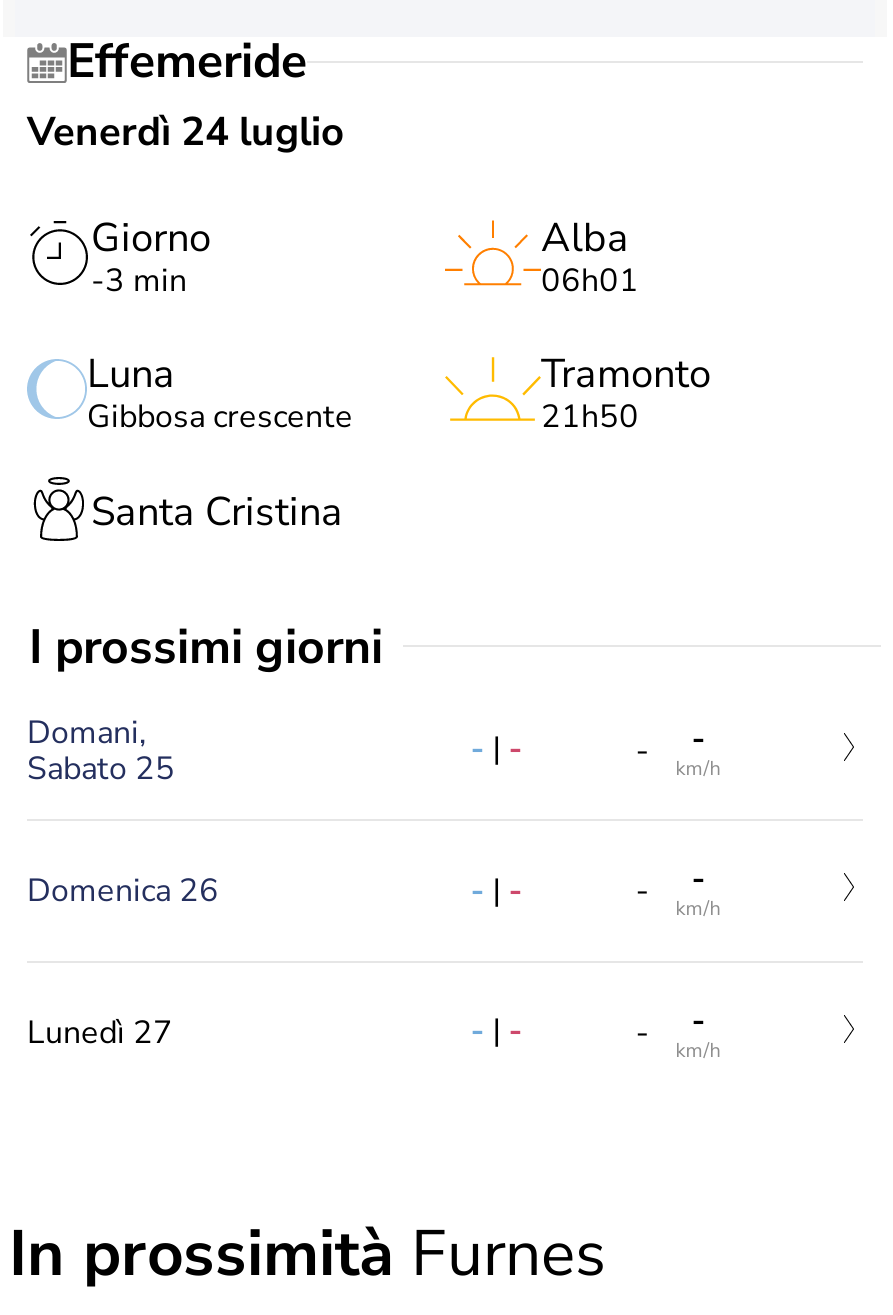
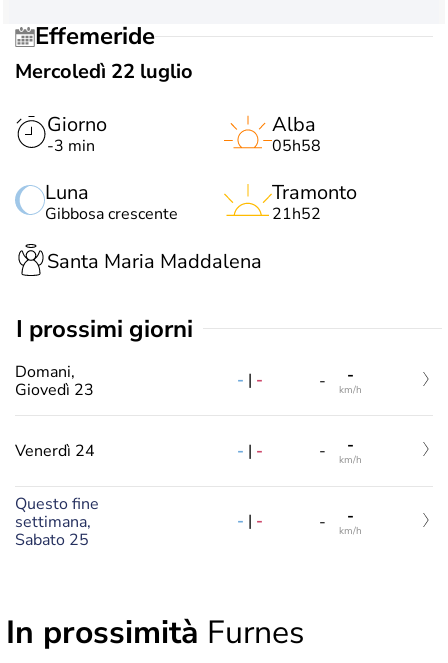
- Venerdì 24 luglio
+ Mercoledì 22 luglio

- 06h01
+ 05h58

- 21h50
+ 21h52

- Santa Cristina
+ Santa Maria Maddalena

- Sabato 25
+ Giovedì 23

- Domenica 26
+ Venerdì 24

- Lunedì 27
+ Questo fine
+ settimana,
+ Sabato 25
